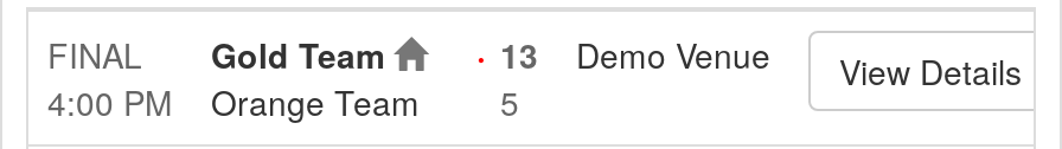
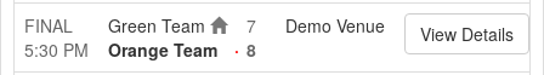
- Gold Team
+ Green Team

- 13
+ 7

- 4:00 PM
+ 5:30 PM

- 5
+ 8
